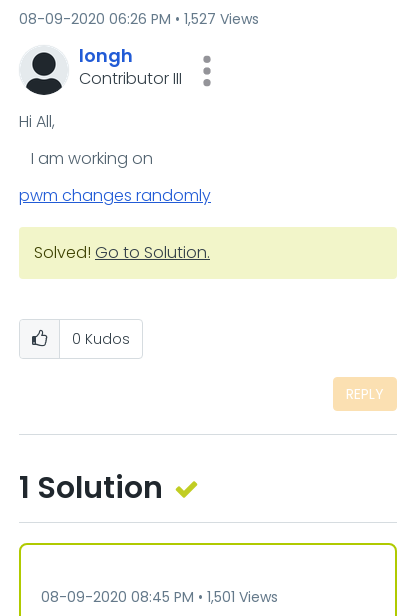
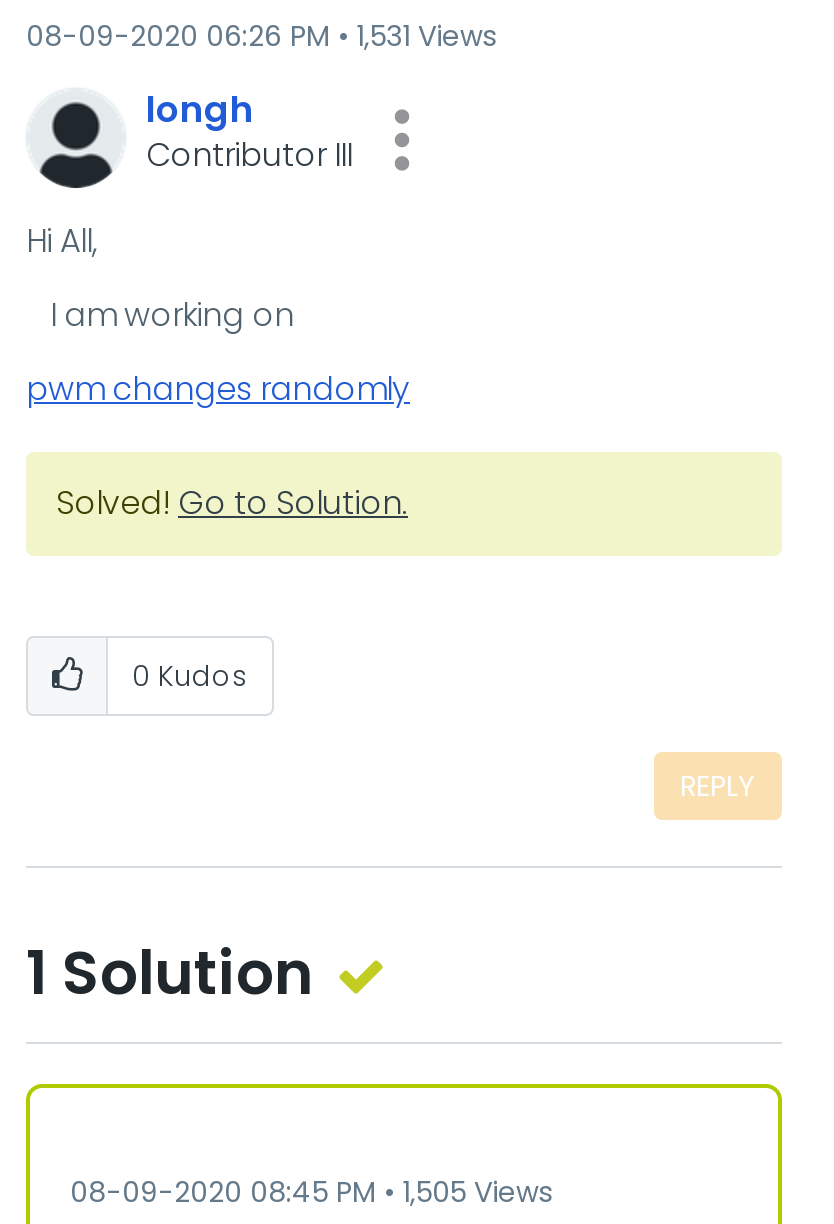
- 08-09-2020 06:26 PM 1,527 Views
+ 08-09-2020 06:26 PM 1,531 Views

- 08-09-2020 08:45 PM 1,501 Views
+ 08-09-2020 08:45 PM 1,505 Views
